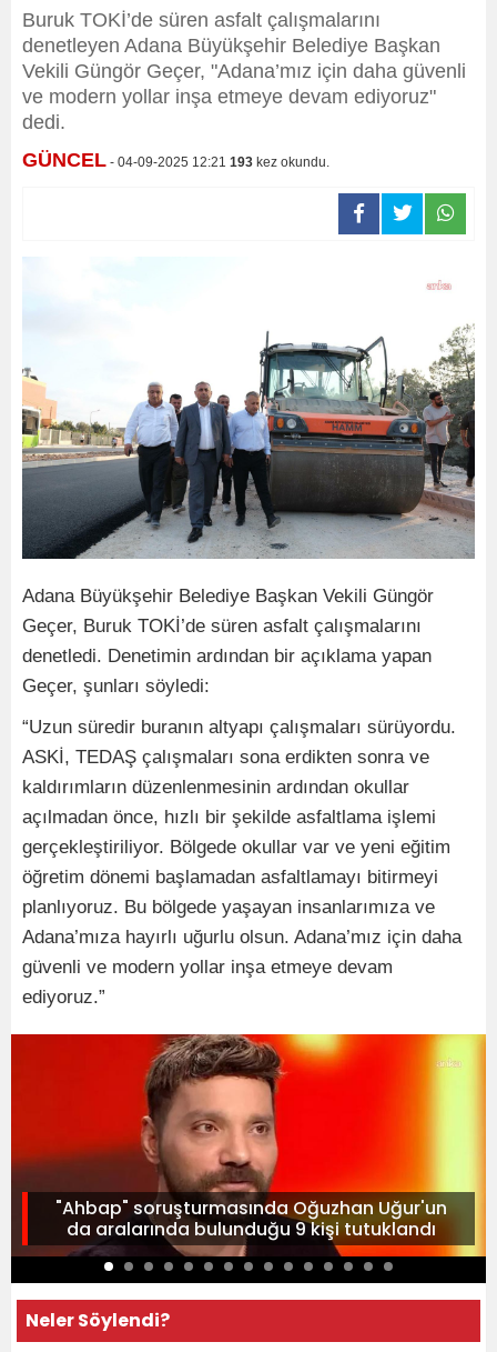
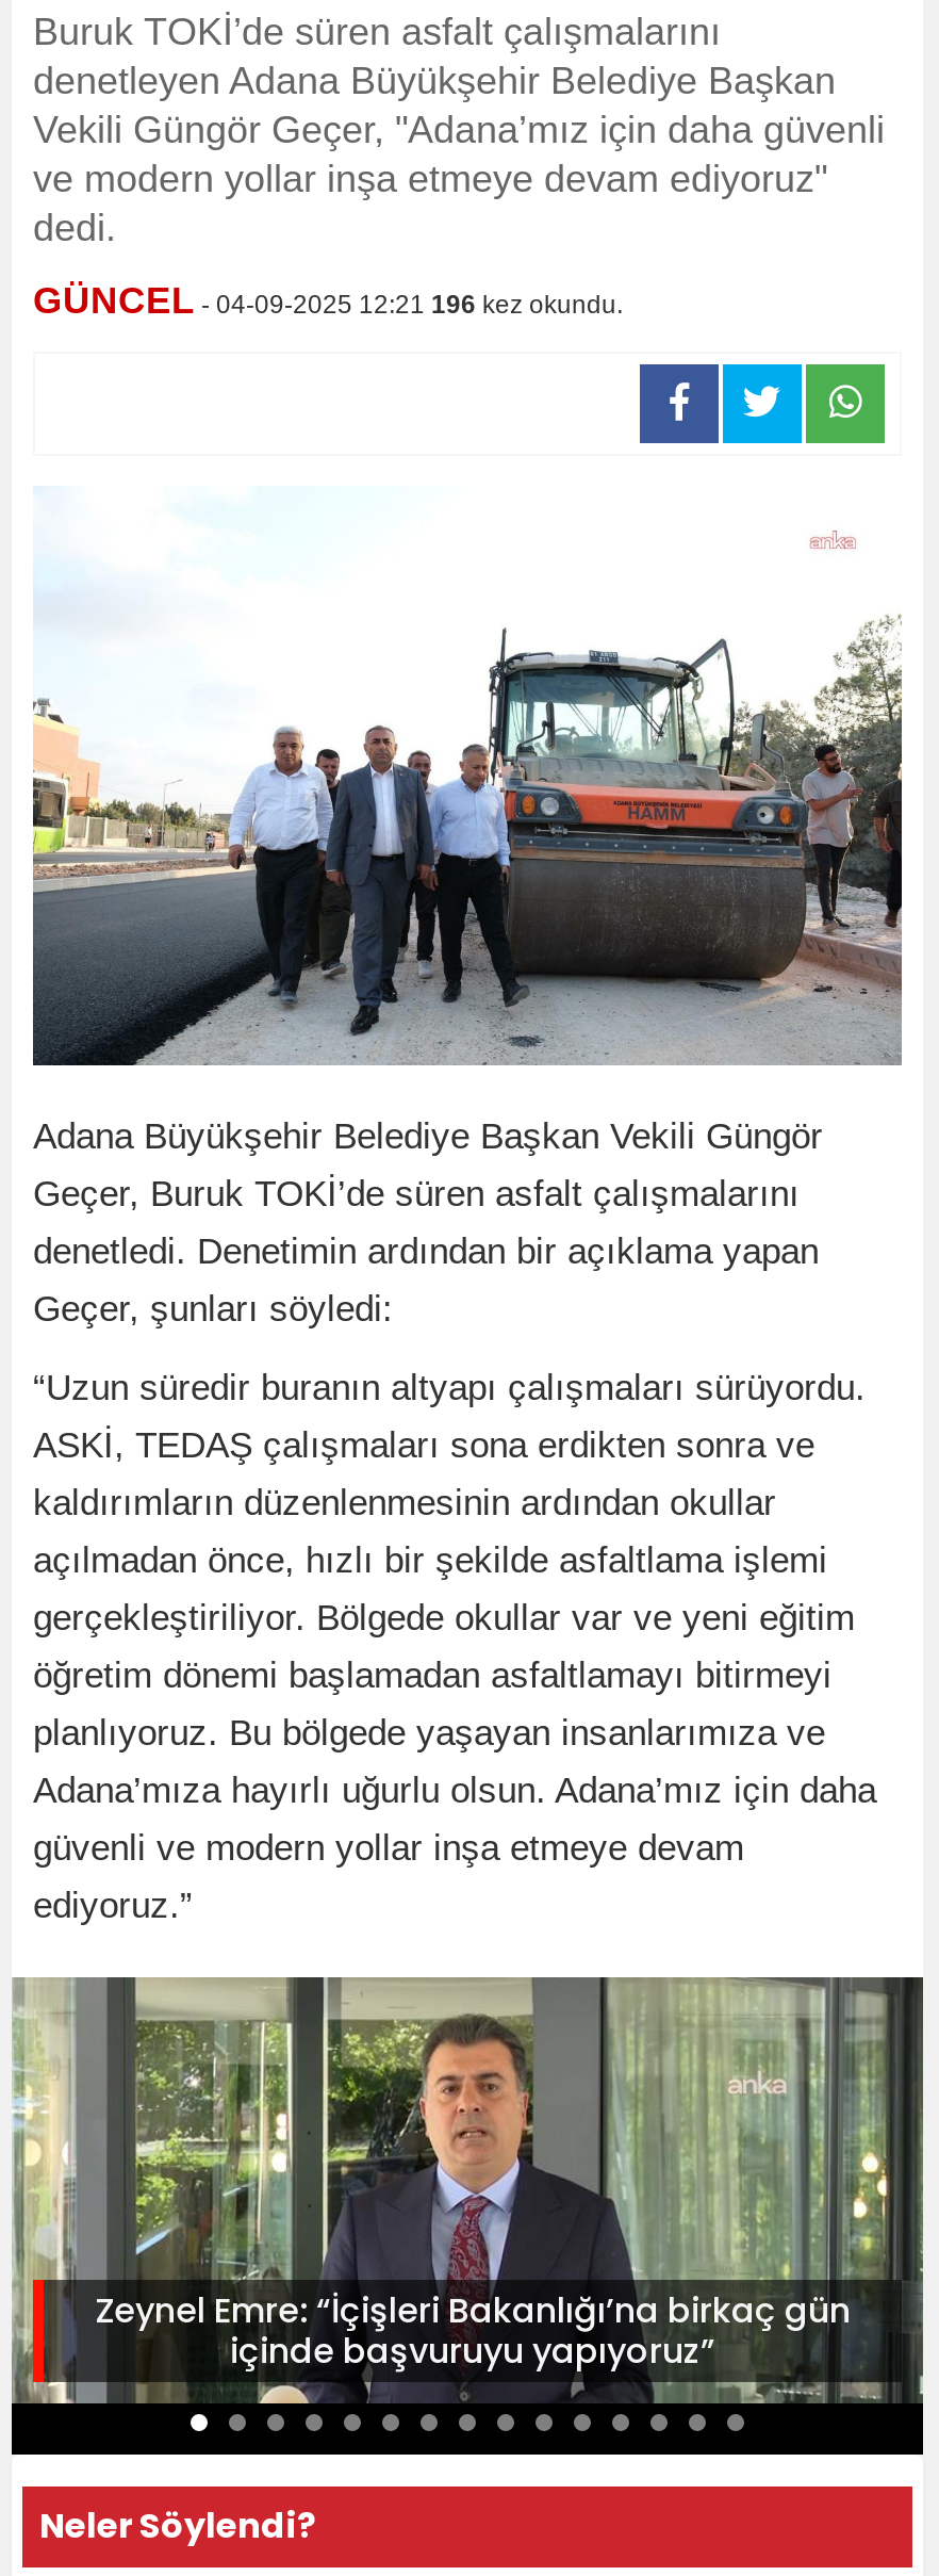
- GÜNCEL - 04-09-2025 12:21 193 kez okundu.
+ GÜNCEL - 04-09-2025 12:21 196 kez okundu.

- [image]
- "Ahbap" soruşturmasında Oğuzhan Uğur'un
- da aralarında bulunduğu 9 kişi tutuklandı
+ [image]
+ Zeynel Emre: “İçişleri Bakanlığı’na birkaç gün
+ içinde başvuruyu yapıyoruz”
